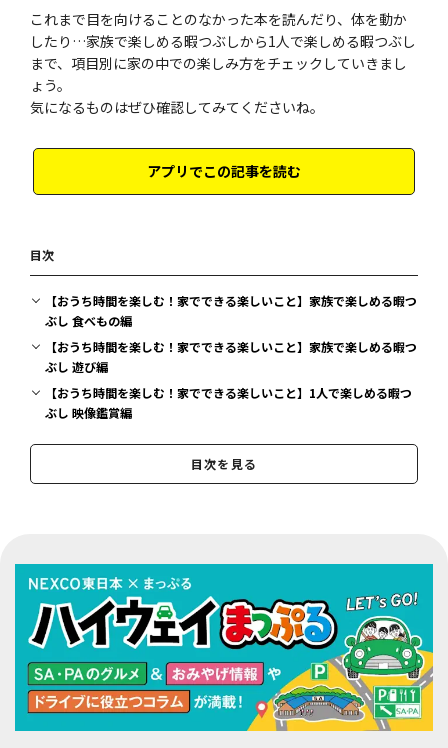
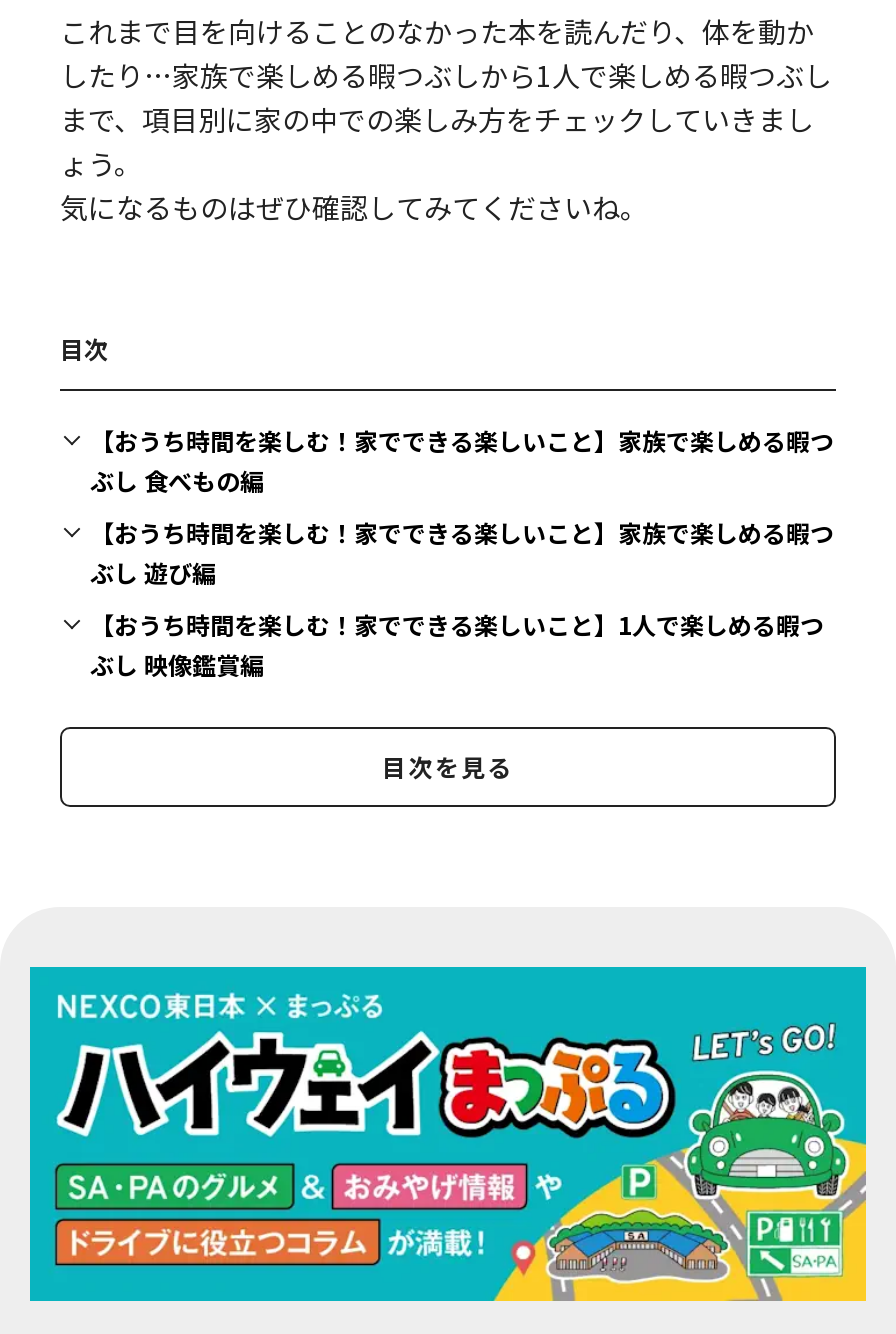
- アプリでこの記事を読む
